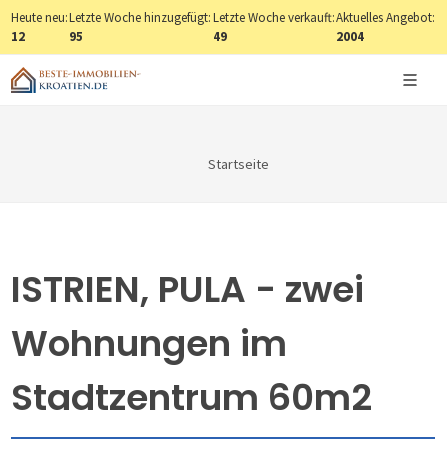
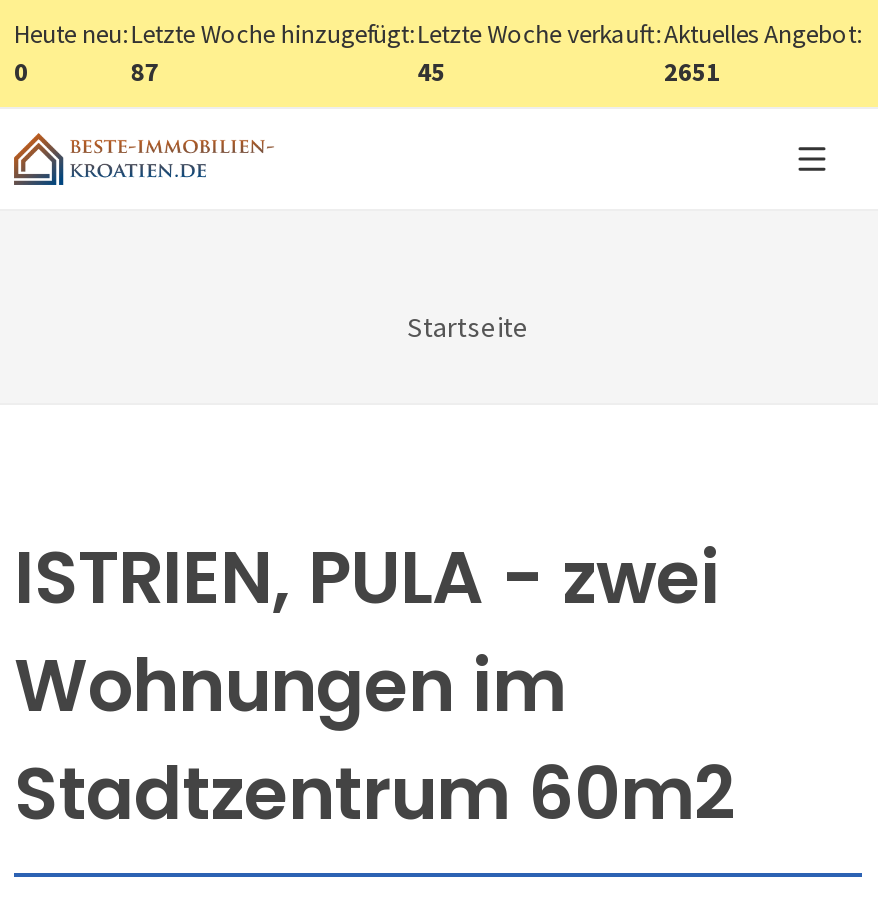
- 12
+ 0

- 95
+ 87

- 49
+ 45

- 2004
+ 2651
